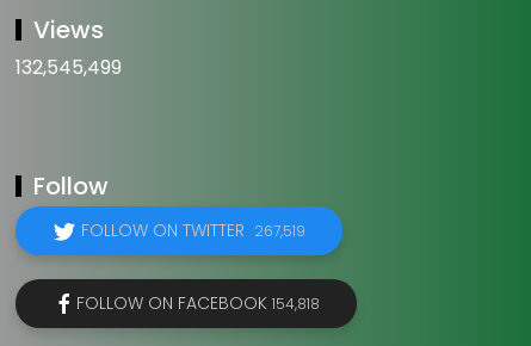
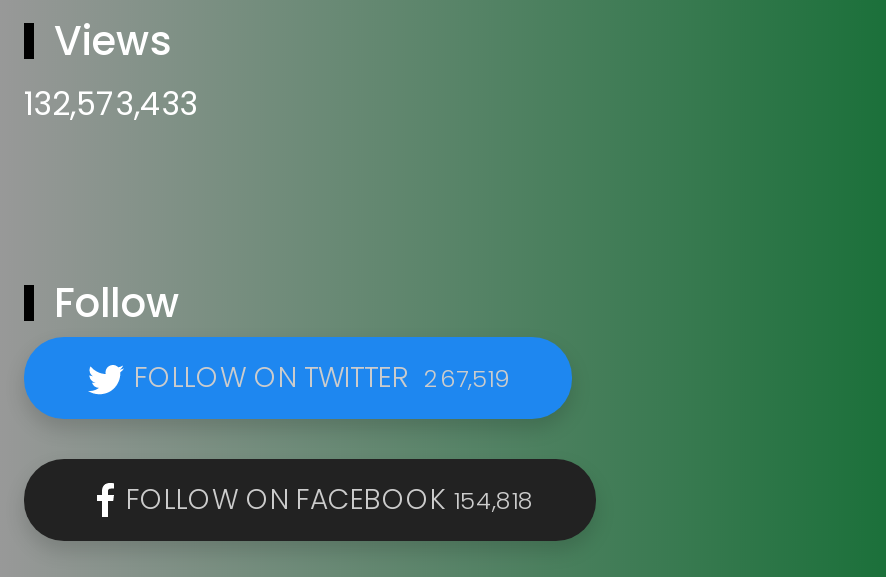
- 132,545,499
+ 132,573,433
